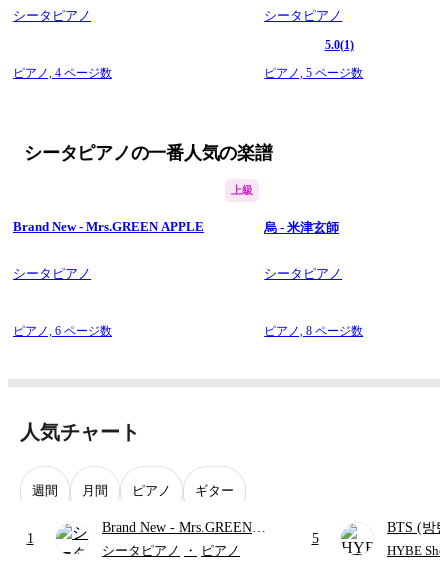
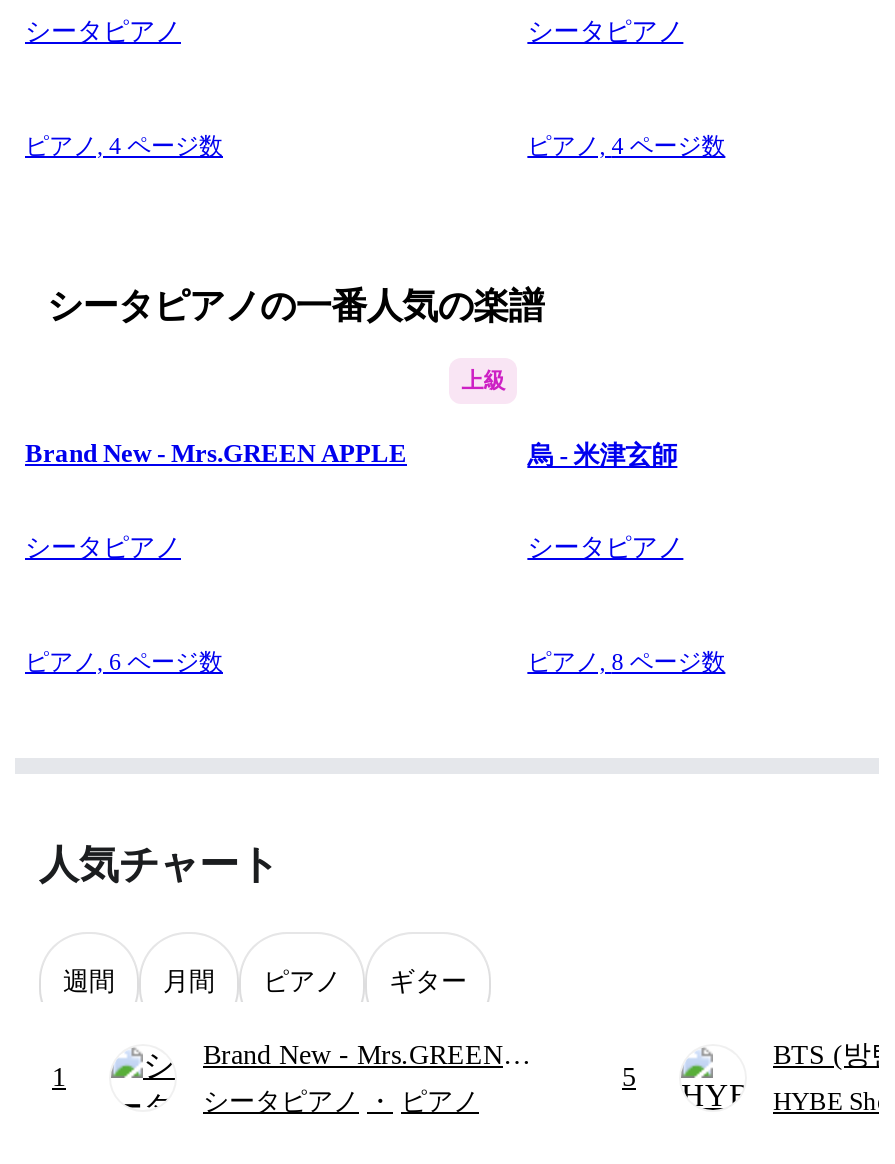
- 5.0(1)
- ピアノ, 5 ページ数
+ ピアノ, 4 ページ数
